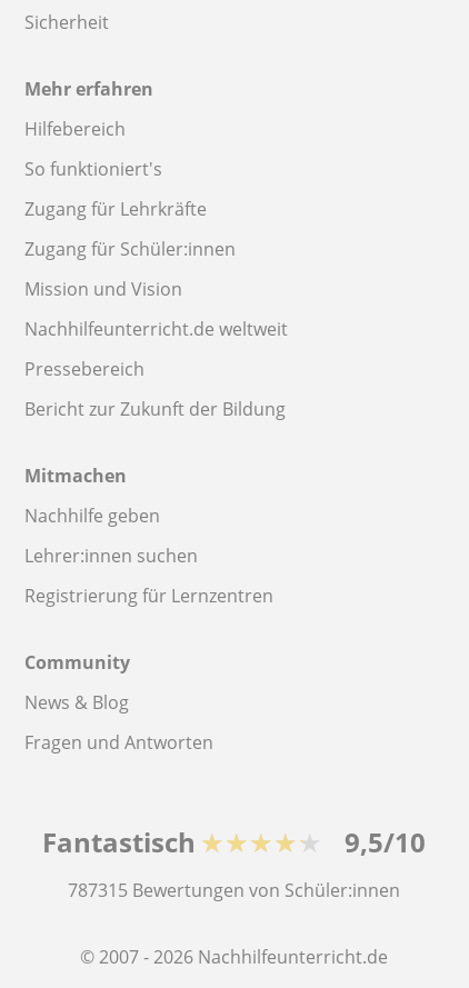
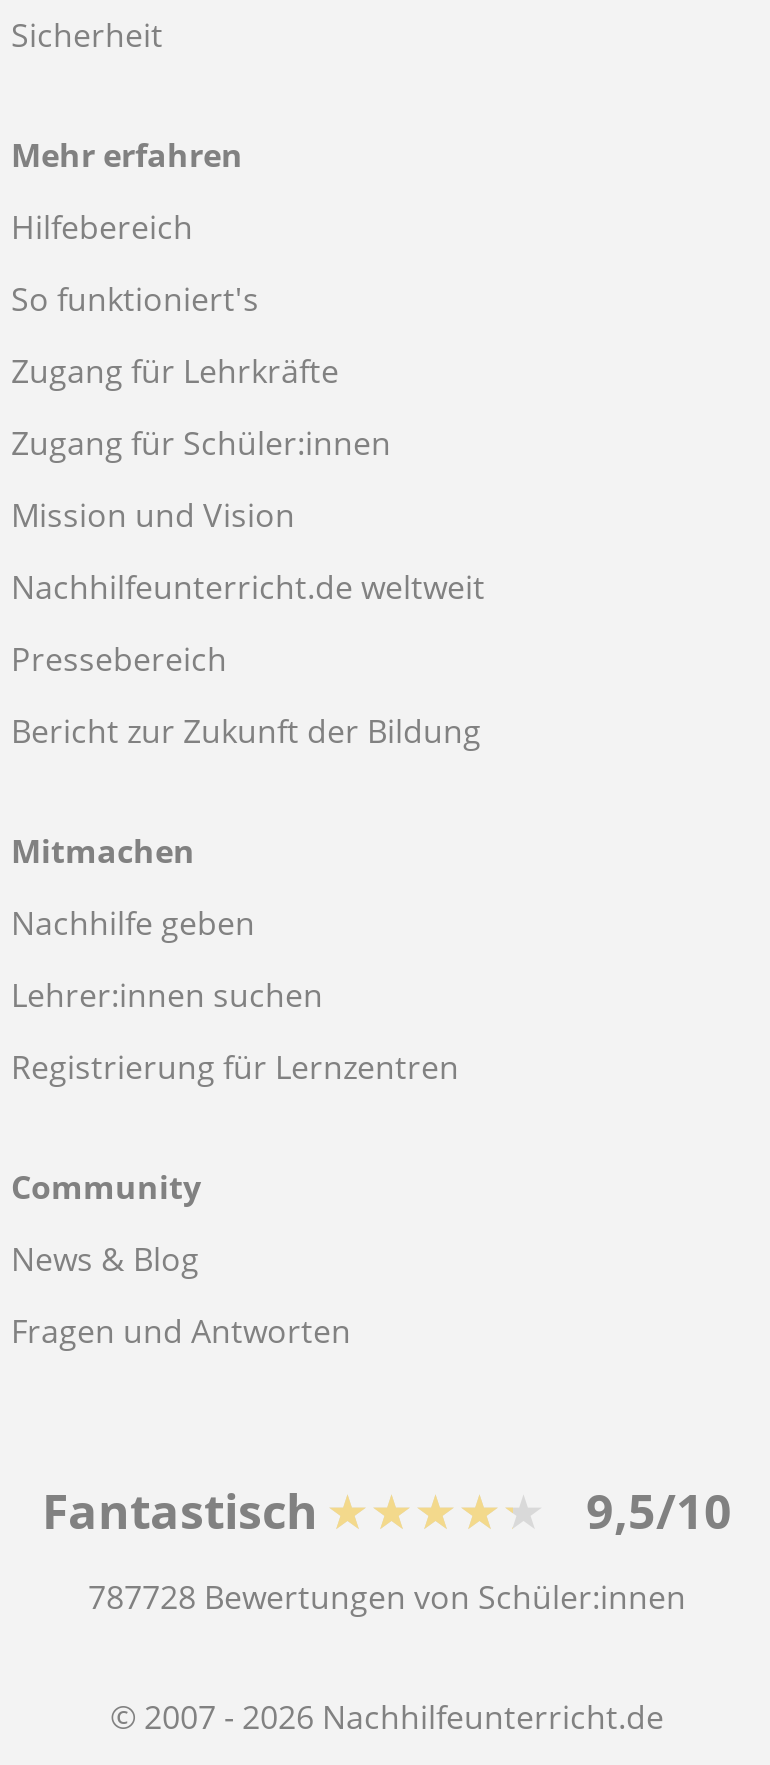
- 787315 Bewertungen von Schüler:innen
+ 787728 Bewertungen von Schüler:innen
